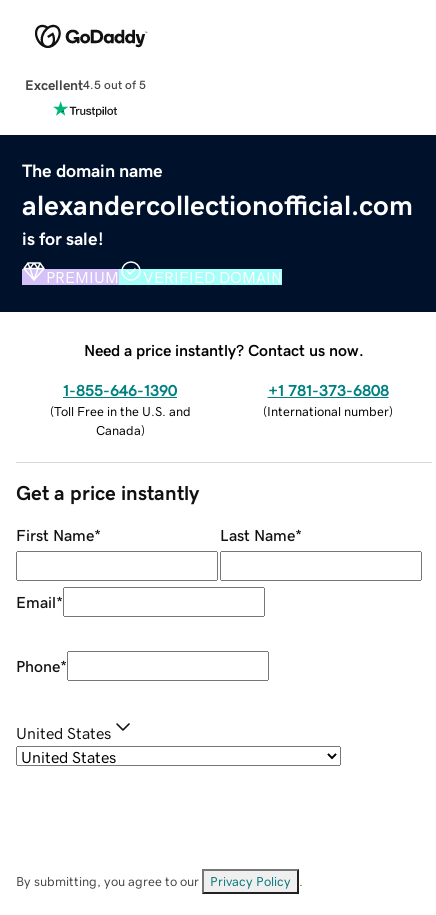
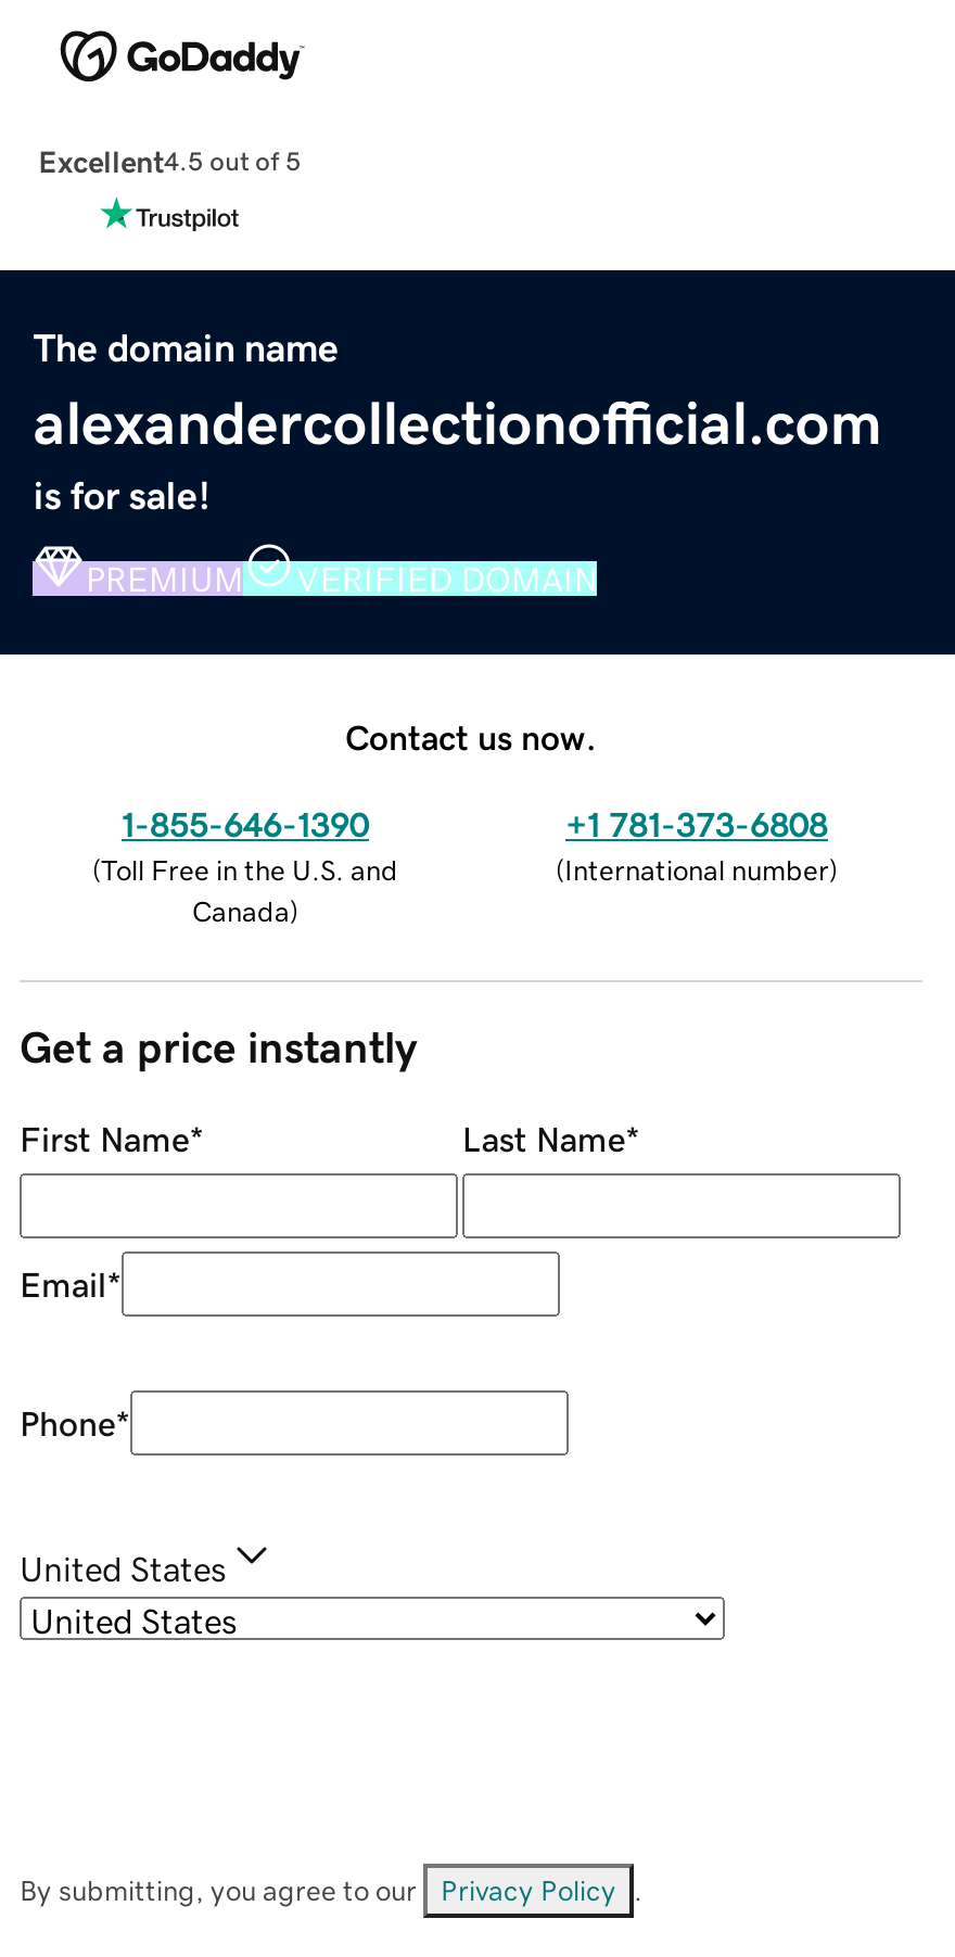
- Need a price instantly? Contact us now.
+ Contact us now.
